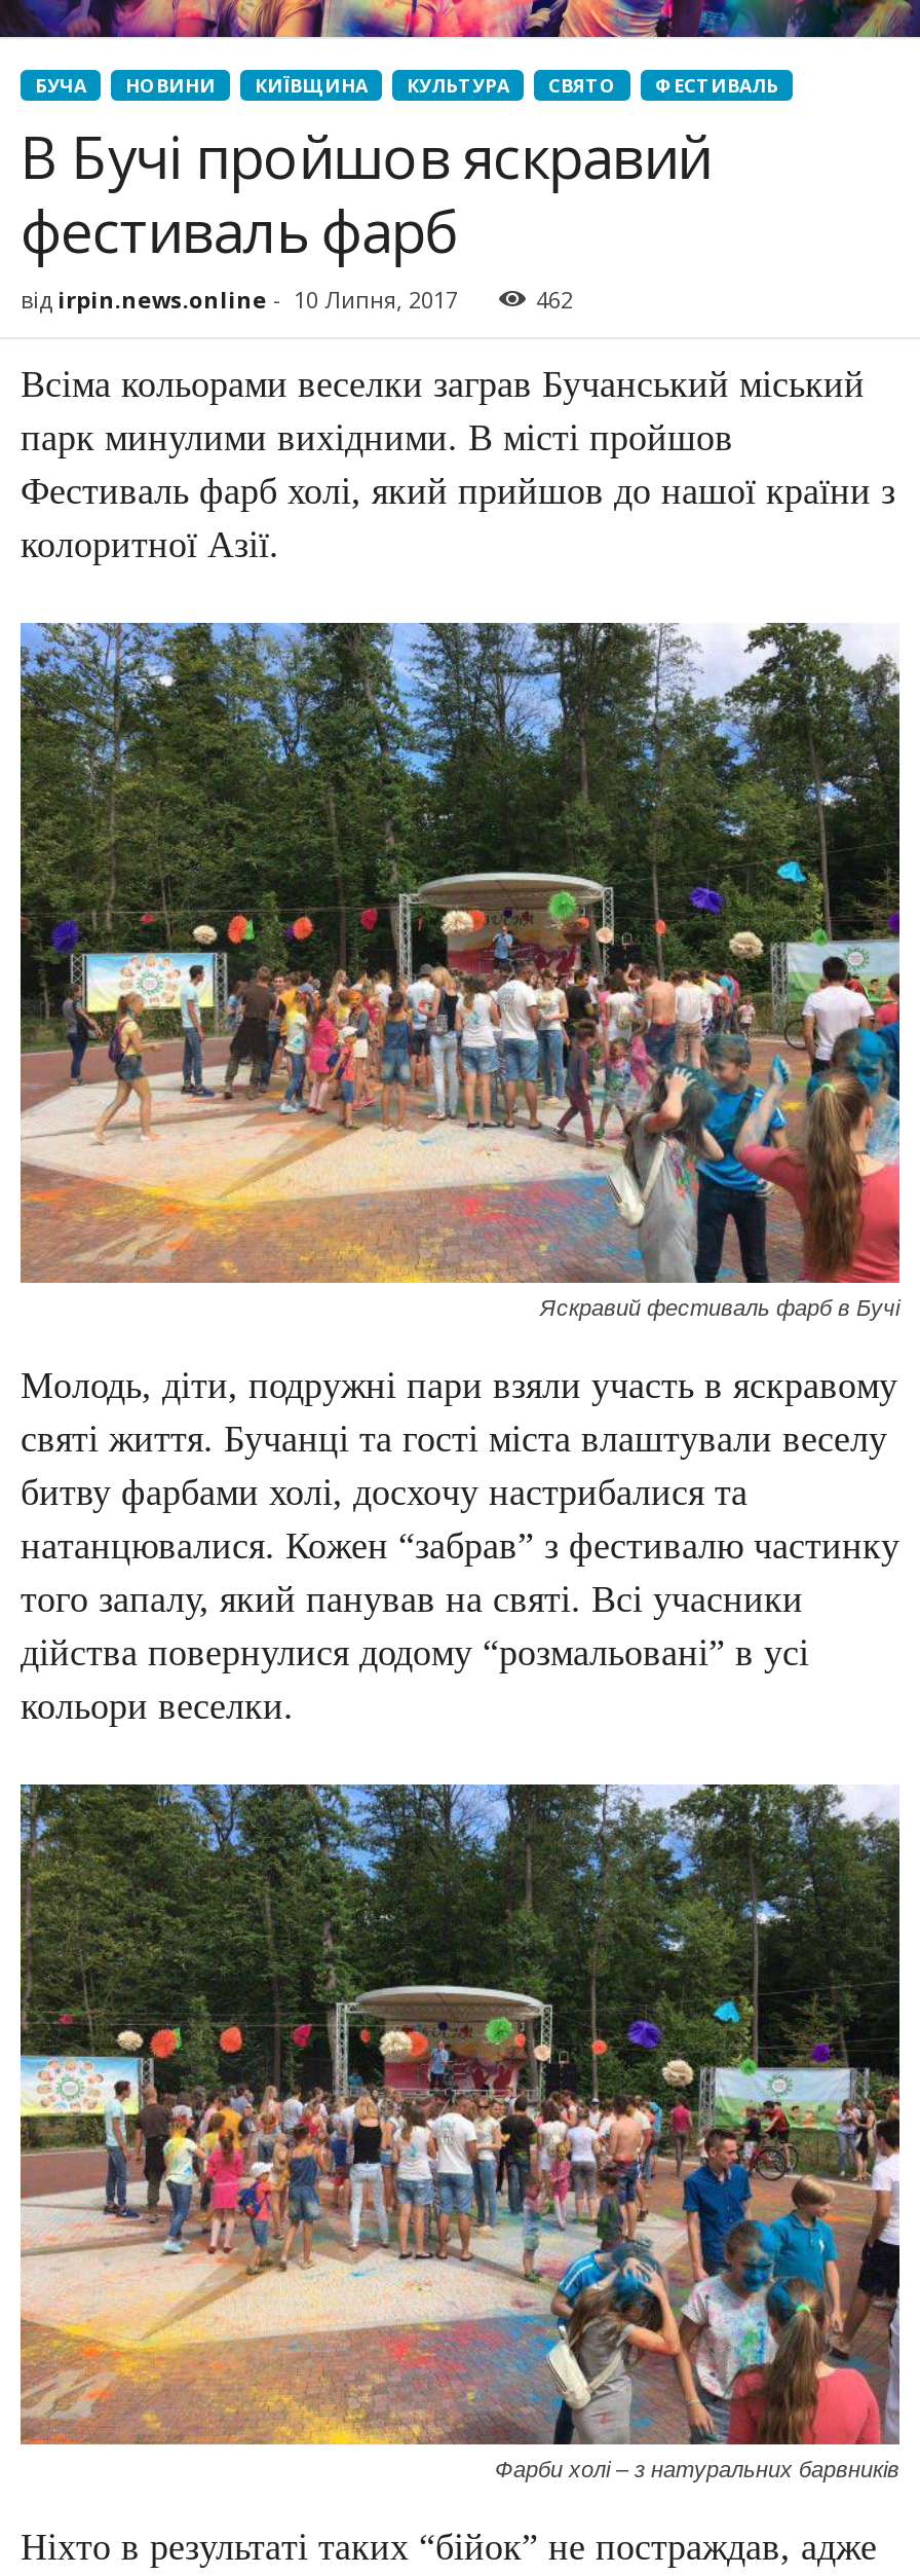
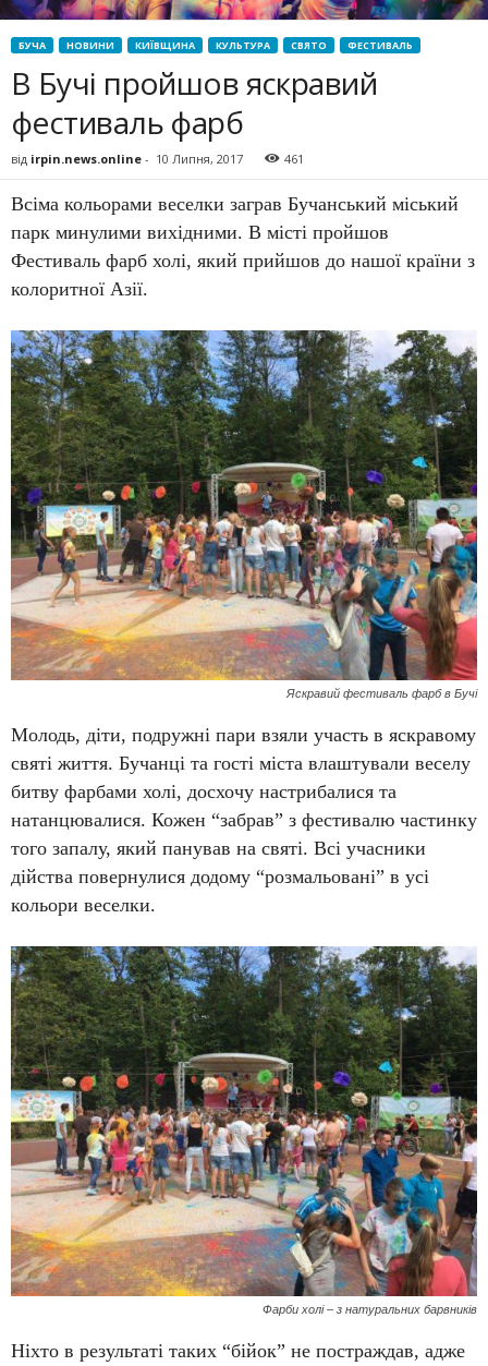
- 462
+ 461
